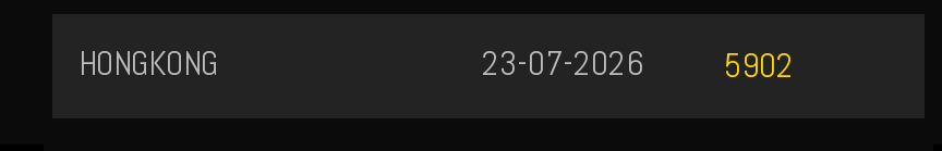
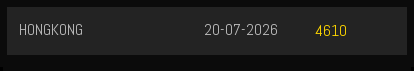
- 23-07-2026
+ 20-07-2026

- 5902
+ 4610
